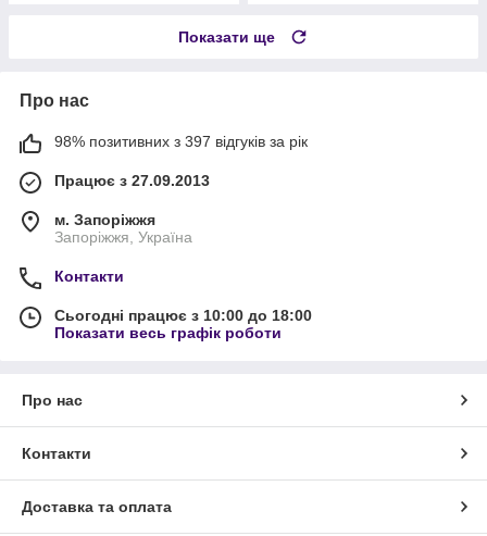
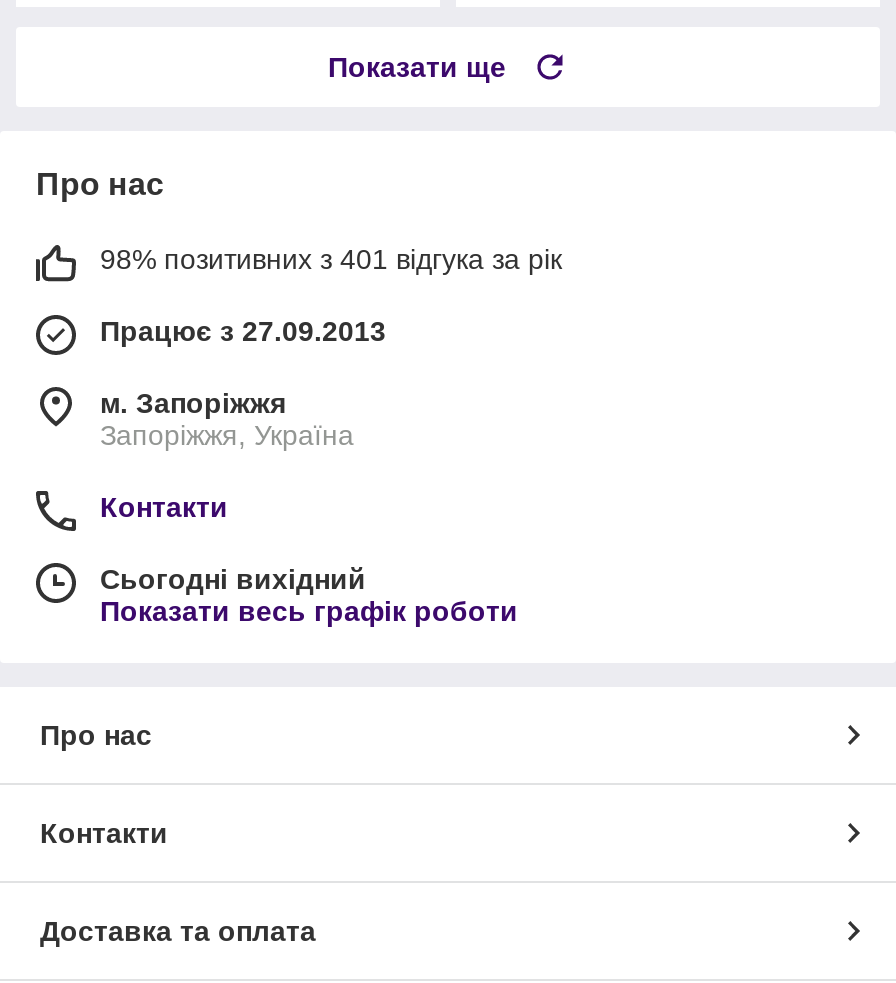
- 98% позитивних з 397 відгуків за рік
+ 98% позитивних з 401 відгука за рік

- Сьогодні працює з 10:00 до 18:00
+ Сьогодні вихідний
